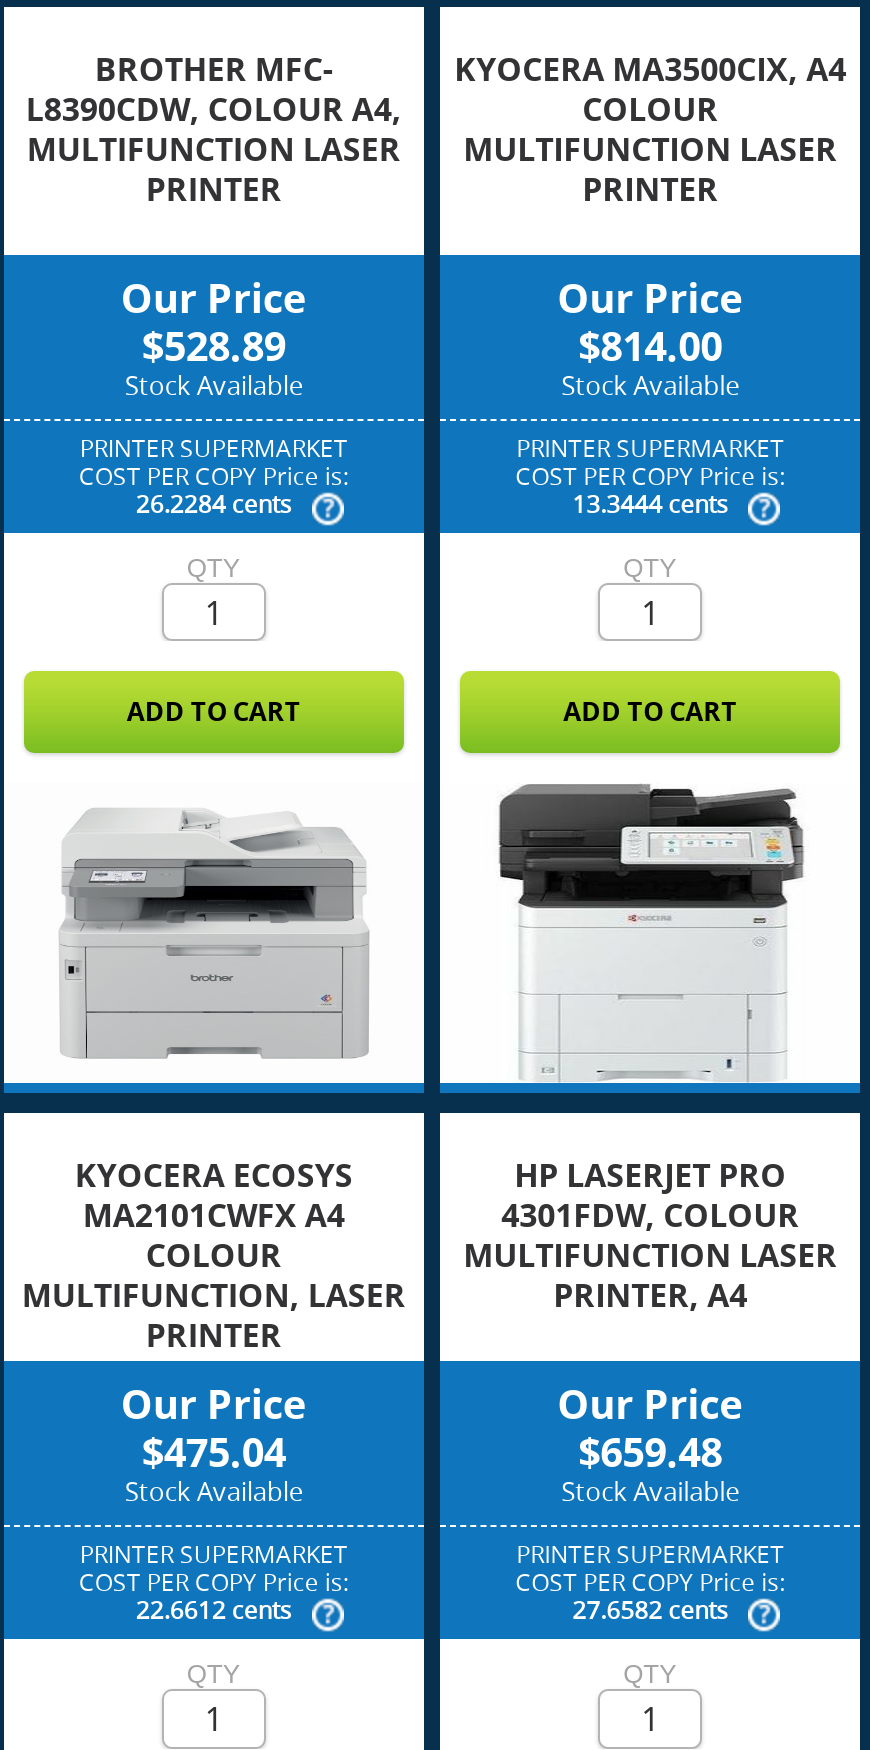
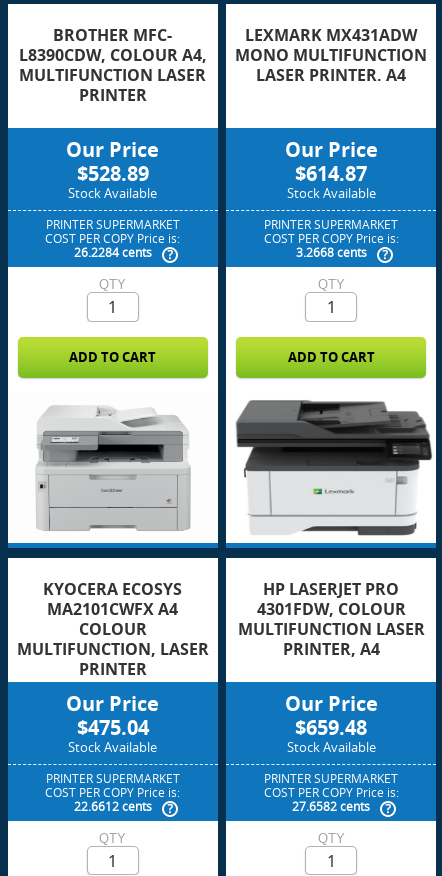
- KYOCERA MA3500CIX, A4
- COLOUR
- MULTIFUNCTION LASER
- PRINTER
+ LEXMARK MX431ADW
+ MONO MULTIFUNCTION
+ LASER PRINTER. A4

- $814.00
+ $614.87

- 13.3444 cents
+ 3.2668 cents

- [image]
+ [image]
